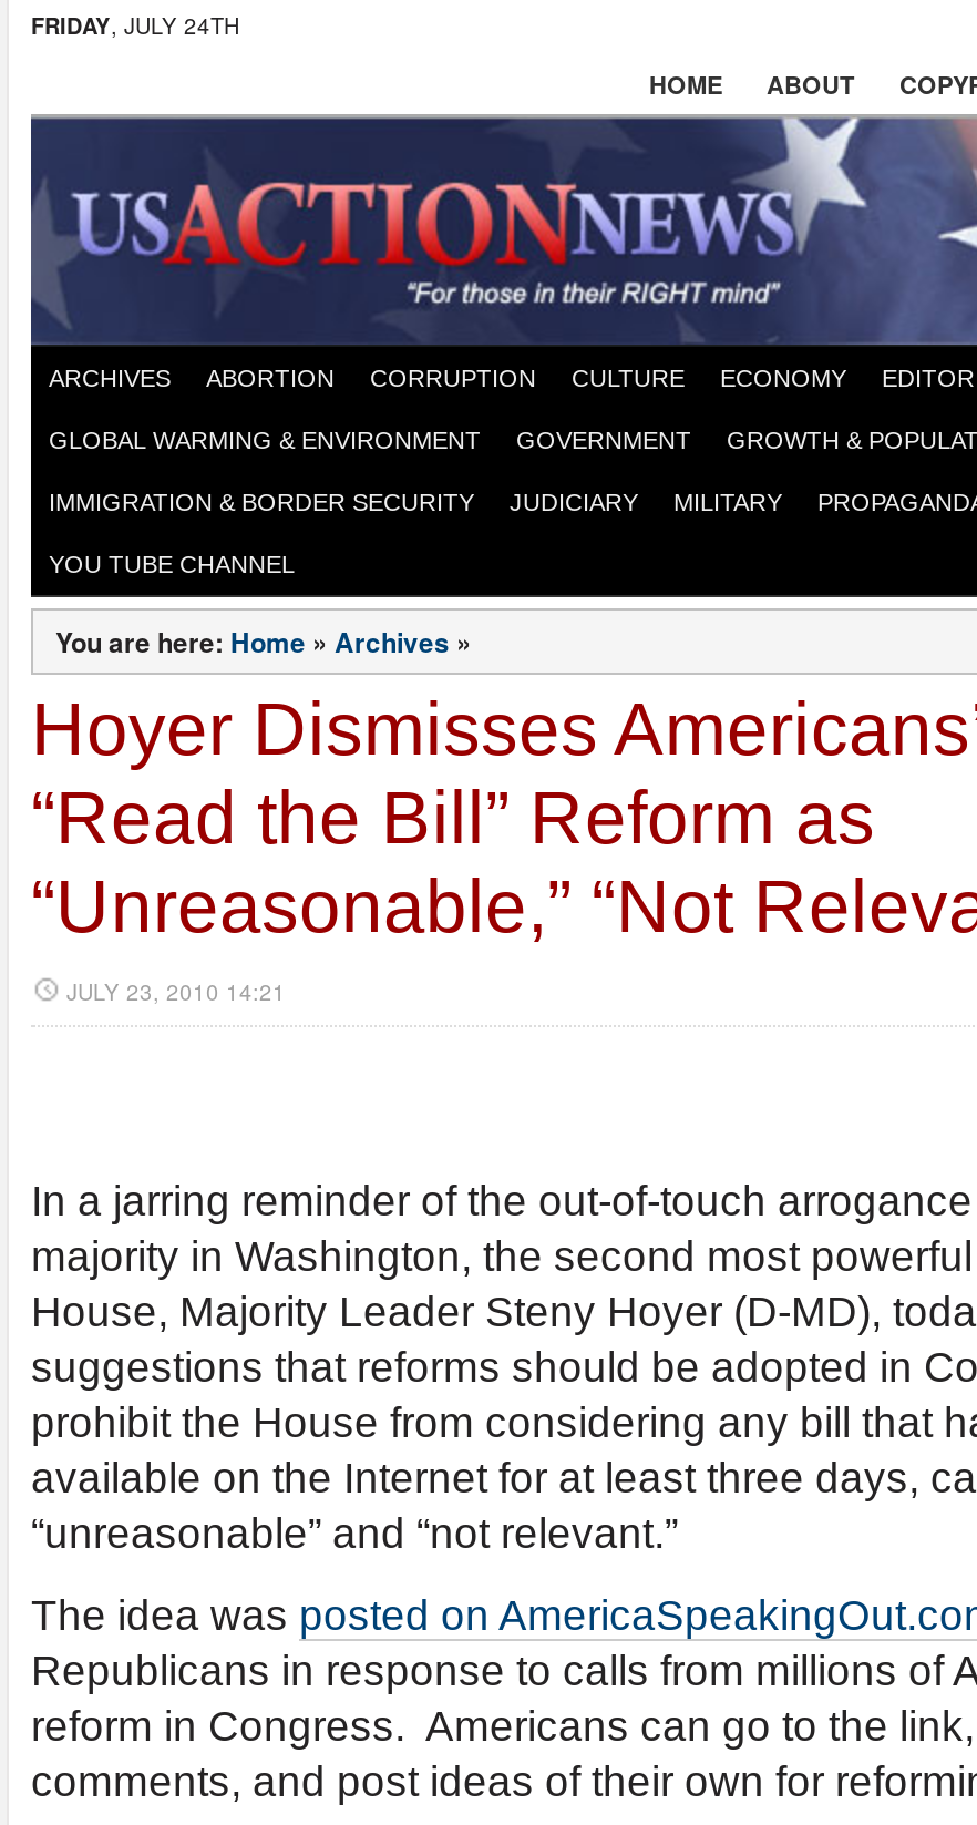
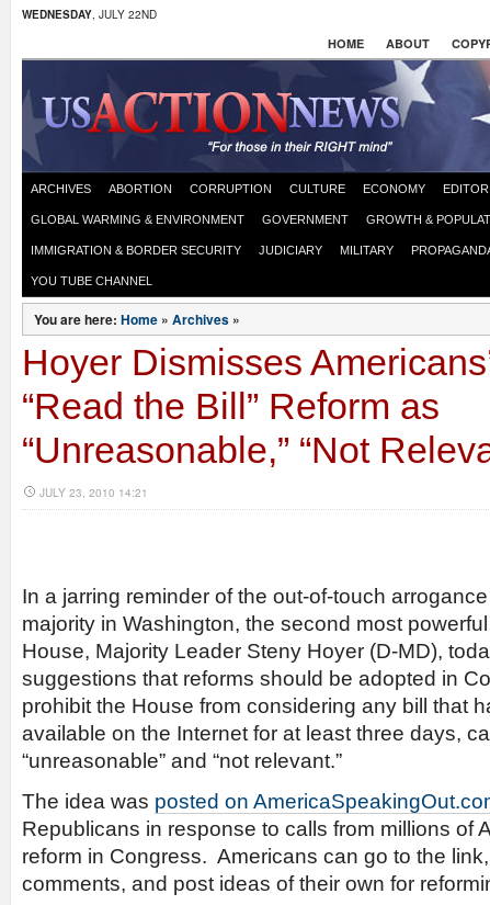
- FRIDAY, JULY 24TH
+ WEDNESDAY, JULY 22ND
